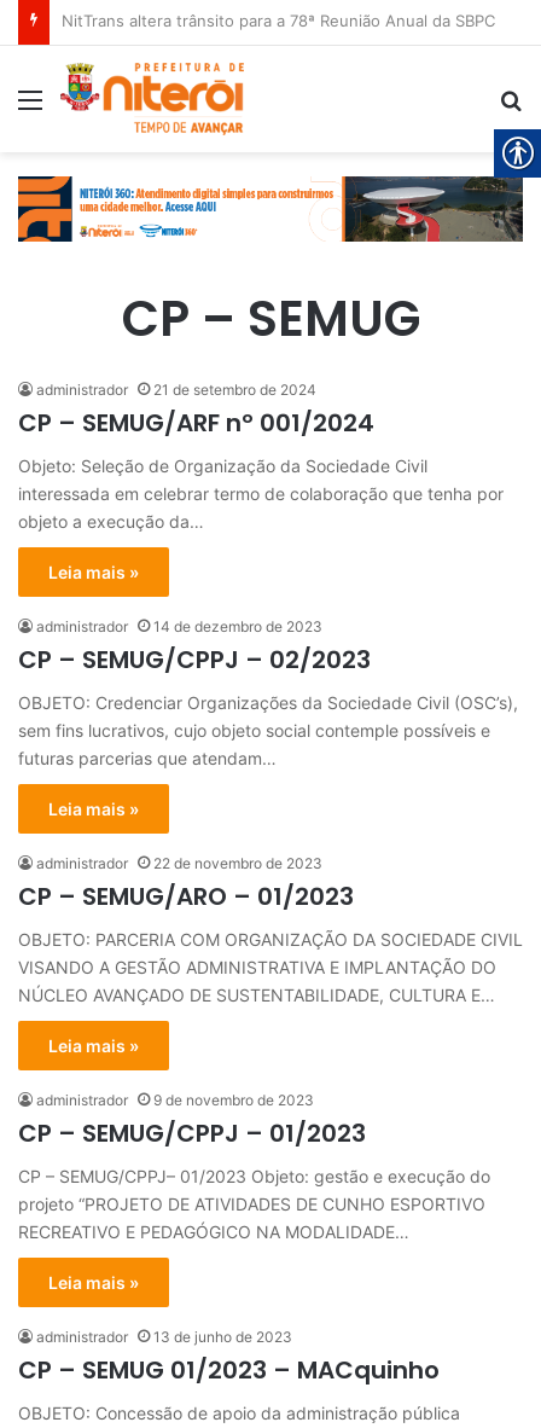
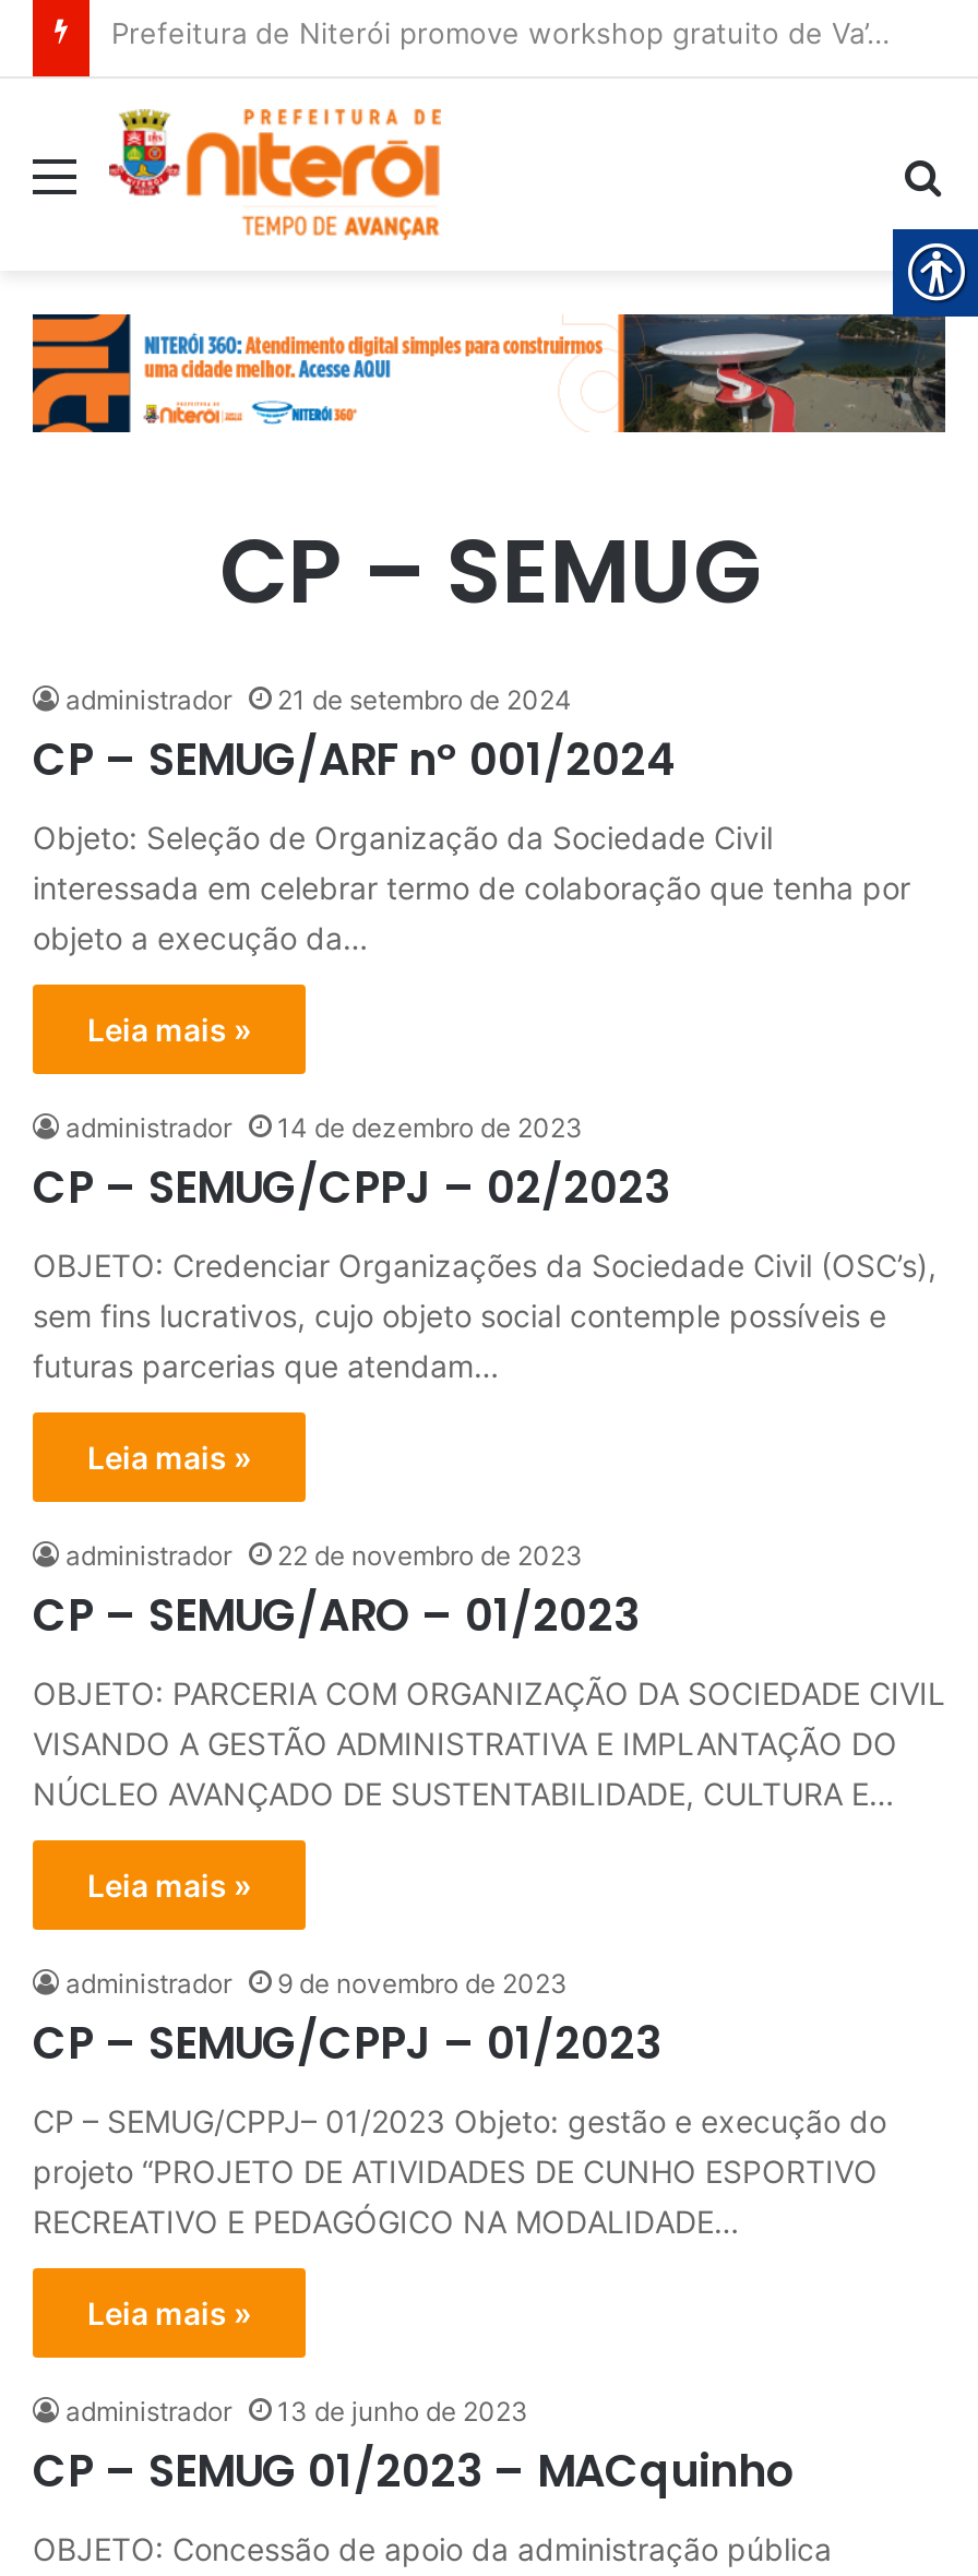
- NitTrans altera trânsito para a 78ª Reunião Anual da SBPC
